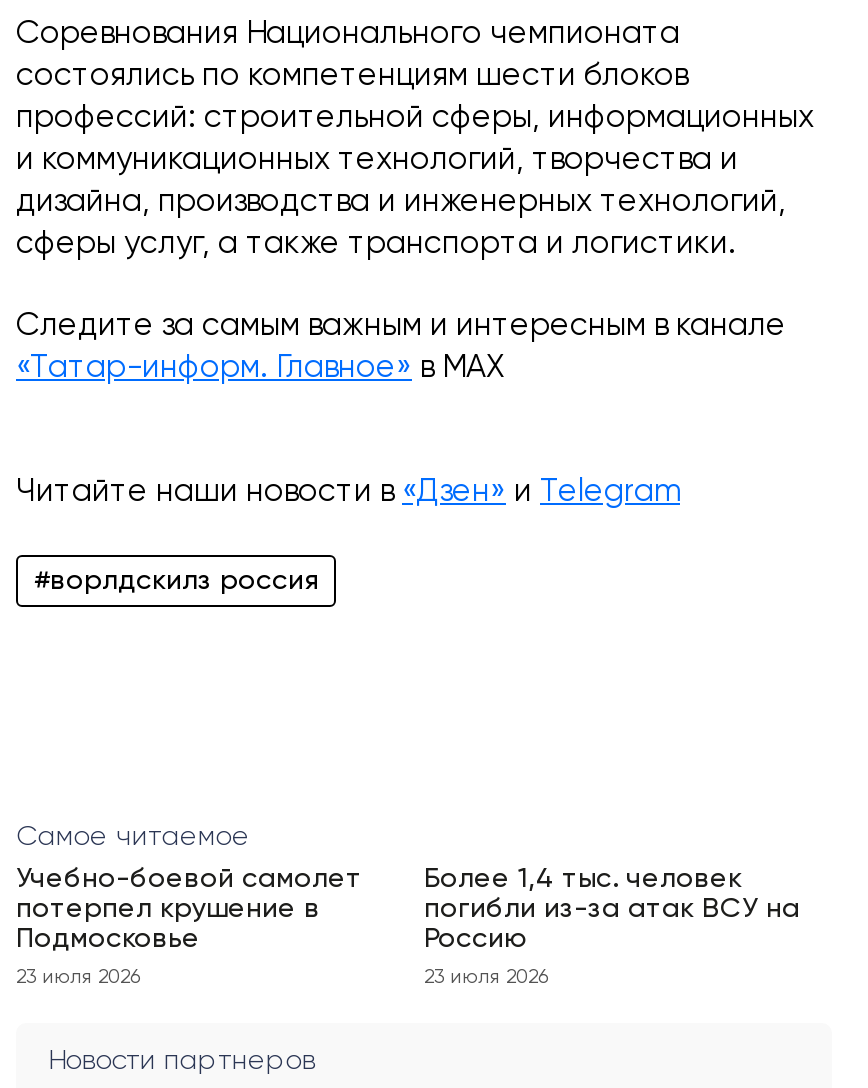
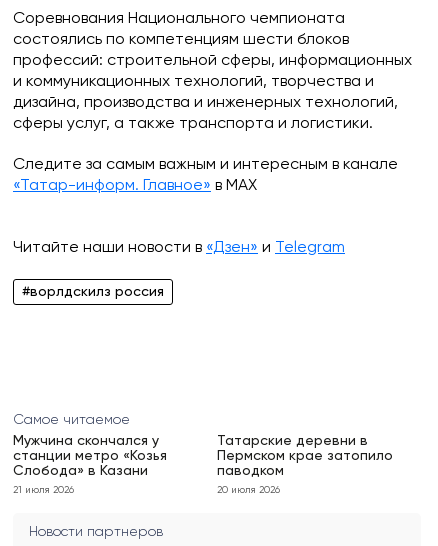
- Учебно-боевой самолет
- потерпел крушение в
- Подмосковье
+ Мужчина скончался у
+ станции метро «Козья
+ Слобода» в Казани

- Более 1,4 тыс. человек
- погибли из-за атак ВСУ на
- Россию
+ Татарские деревни в
+ Пермском крае затопило
+ паводком

- 23 июля 2026
+ 21 июля 2026

- 23 июля 2026
+ 20 июля 2026
